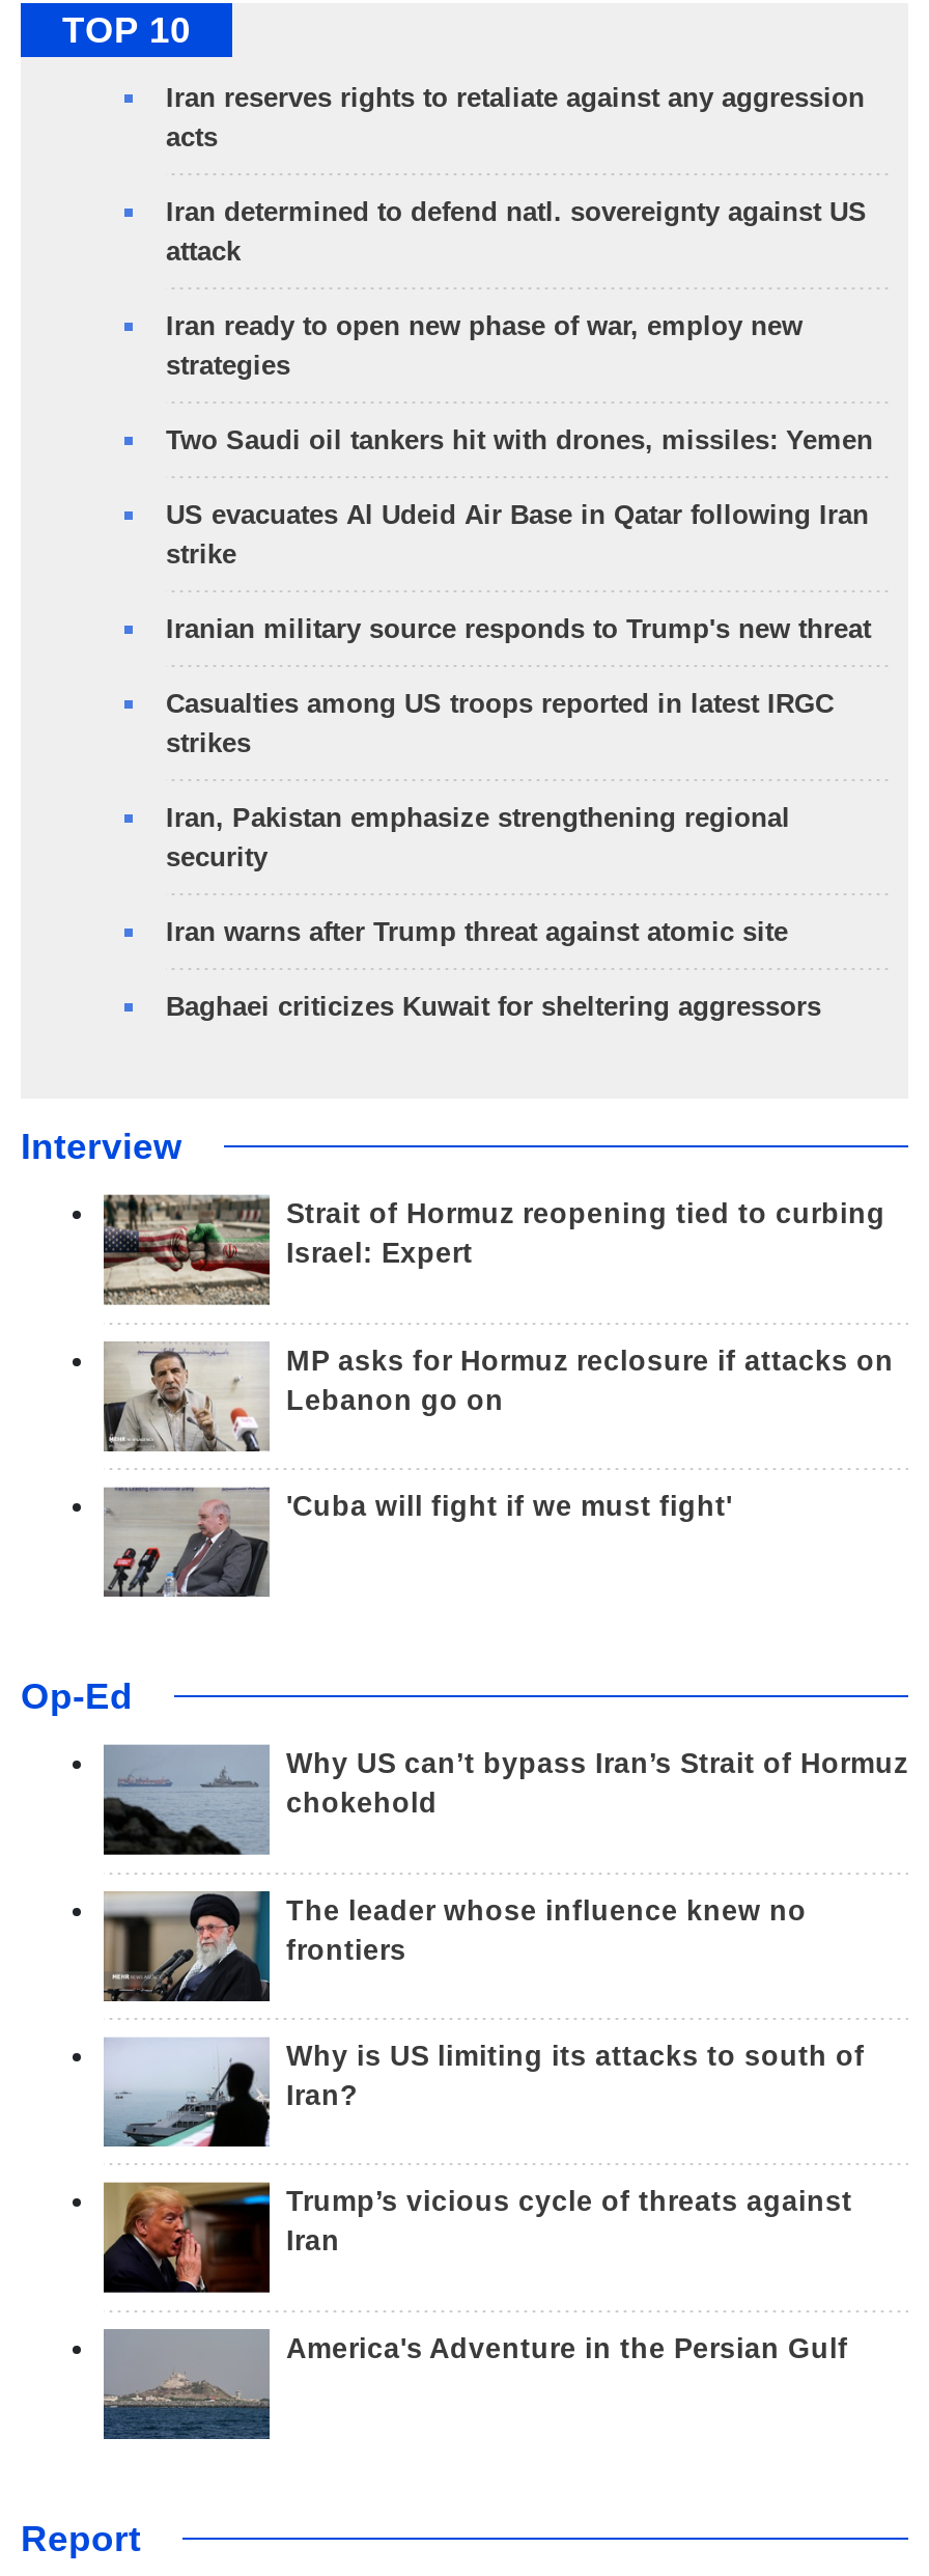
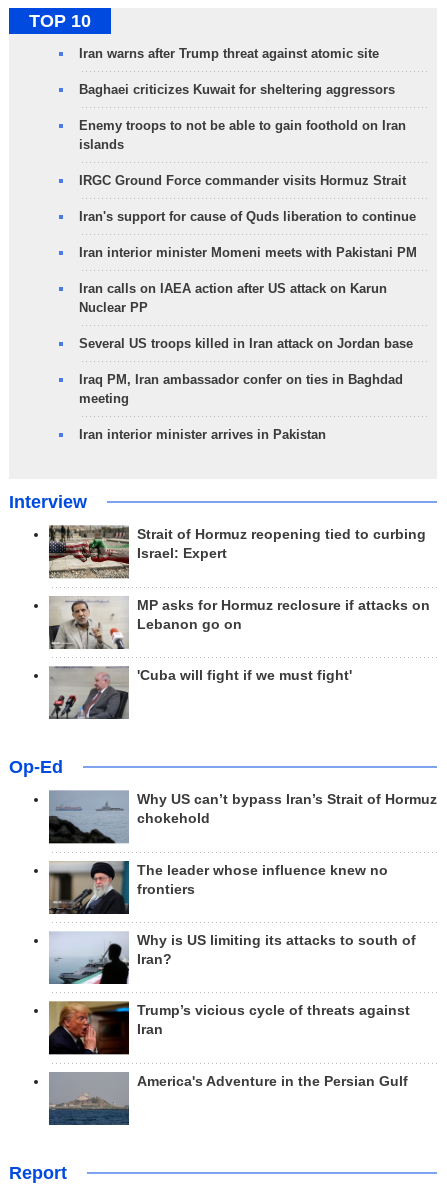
- Iran reserves rights to retaliate against any aggression
- acts
- Iran determined to defend natl. sovereignty against US
- attack
- Iran ready to open new phase of war, employ new
- strategies
- Two Saudi oil tankers hit with drones, missiles: Yemen
- US evacuates Al Udeid Air Base in Qatar following Iran
- strike
- Iranian military source responds to Trump's new threat
- Casualties among US troops reported in latest IRGC
- strikes
- Iran, Pakistan emphasize strengthening regional
- security

moved up: Iran warns after Trump threat against atomic site | Baghaei criticizes Kuwait for sheltering aggressors

+ Enemy troops to not be able to gain foothold on Iran
+ islands
+ IRGC Ground Force commander visits Hormuz Strait
+ Iran's support for cause of Quds liberation to continue
+ Iran interior minister Momeni meets with Pakistani PM
+ Iran calls on IAEA action after US attack on Karun
+ Nuclear PP
+ Several US troops killed in Iran attack on Jordan base
+ Iraq PM, Iran ambassador confer on ties in Baghdad
+ meeting
+ Iran interior minister arrives in Pakistan
